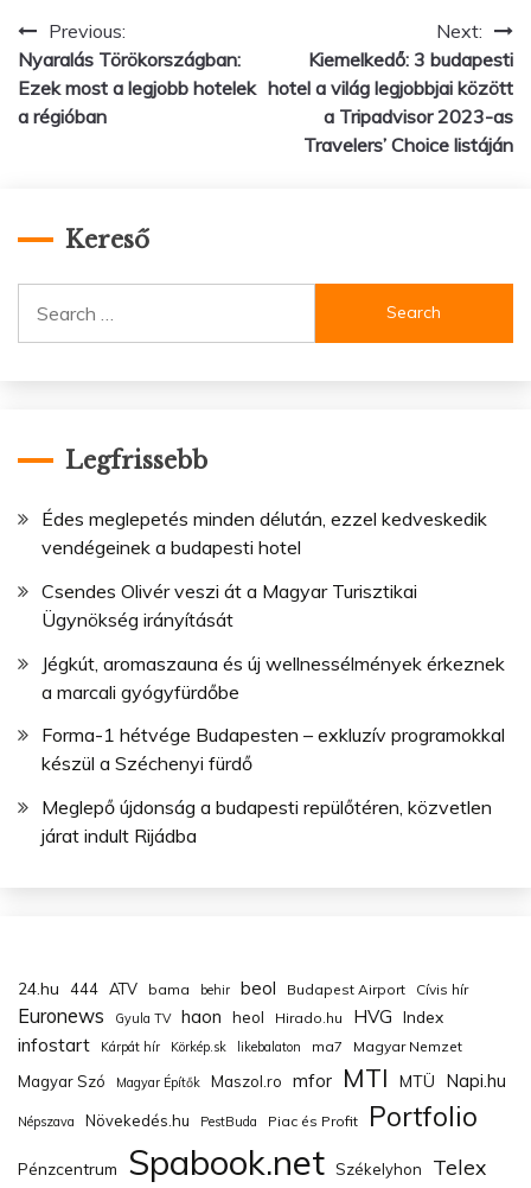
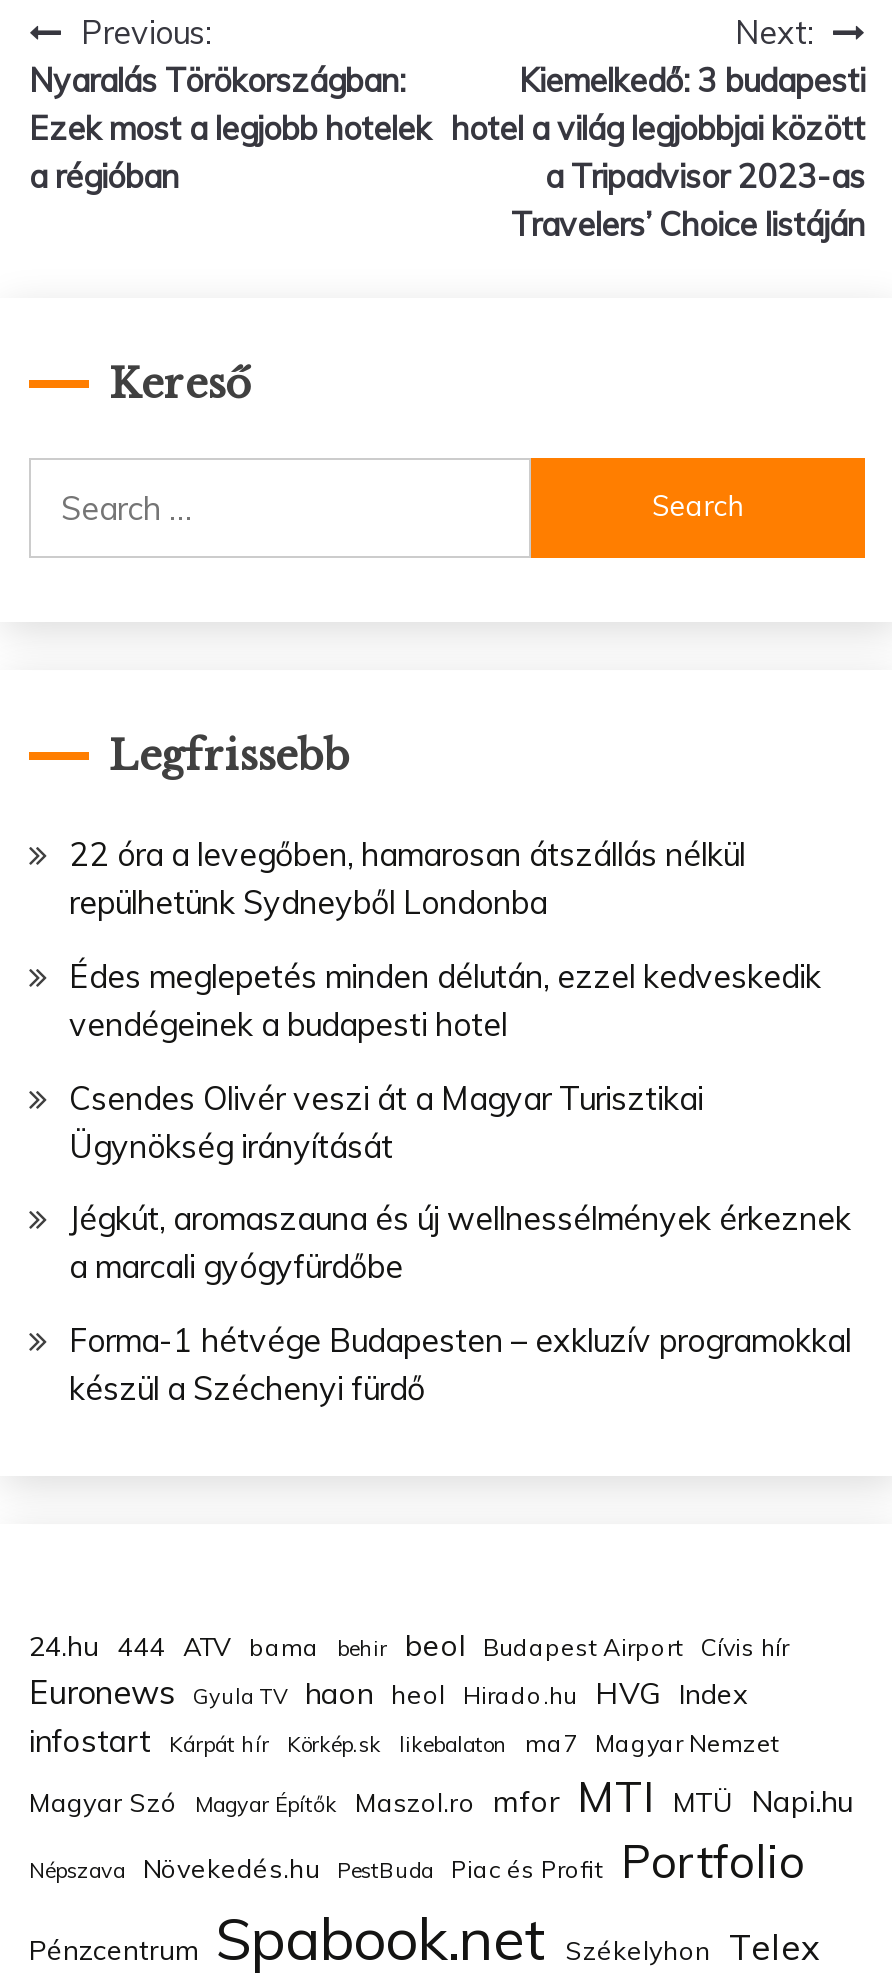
+ 22 óra a levegőben, hamarosan átszállás nélkül
+ repülhetünk Sydneyből Londonba

moved down: Édes meglepetés minden délután, ezzel kedveskedik | vendégeinek a budapesti hotel | Csendes Olivér veszi át a Magyar Turisztikai | Ügynökség irányítását | Jégkút, aromaszauna és új wellnessélmények érkeznek | a marcali gyógyfürdőbe | Forma-1 hétvége Budapesten – exkluzív programokkal | készül a Széchenyi fürdő

- Meglepő újdonság a budapesti repülőtéren, közvetlen
- járat indult Rijádba
